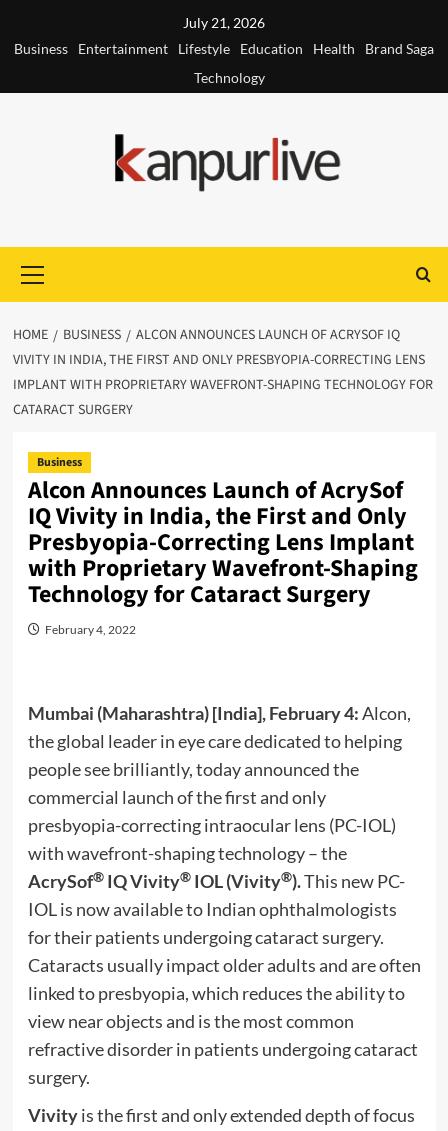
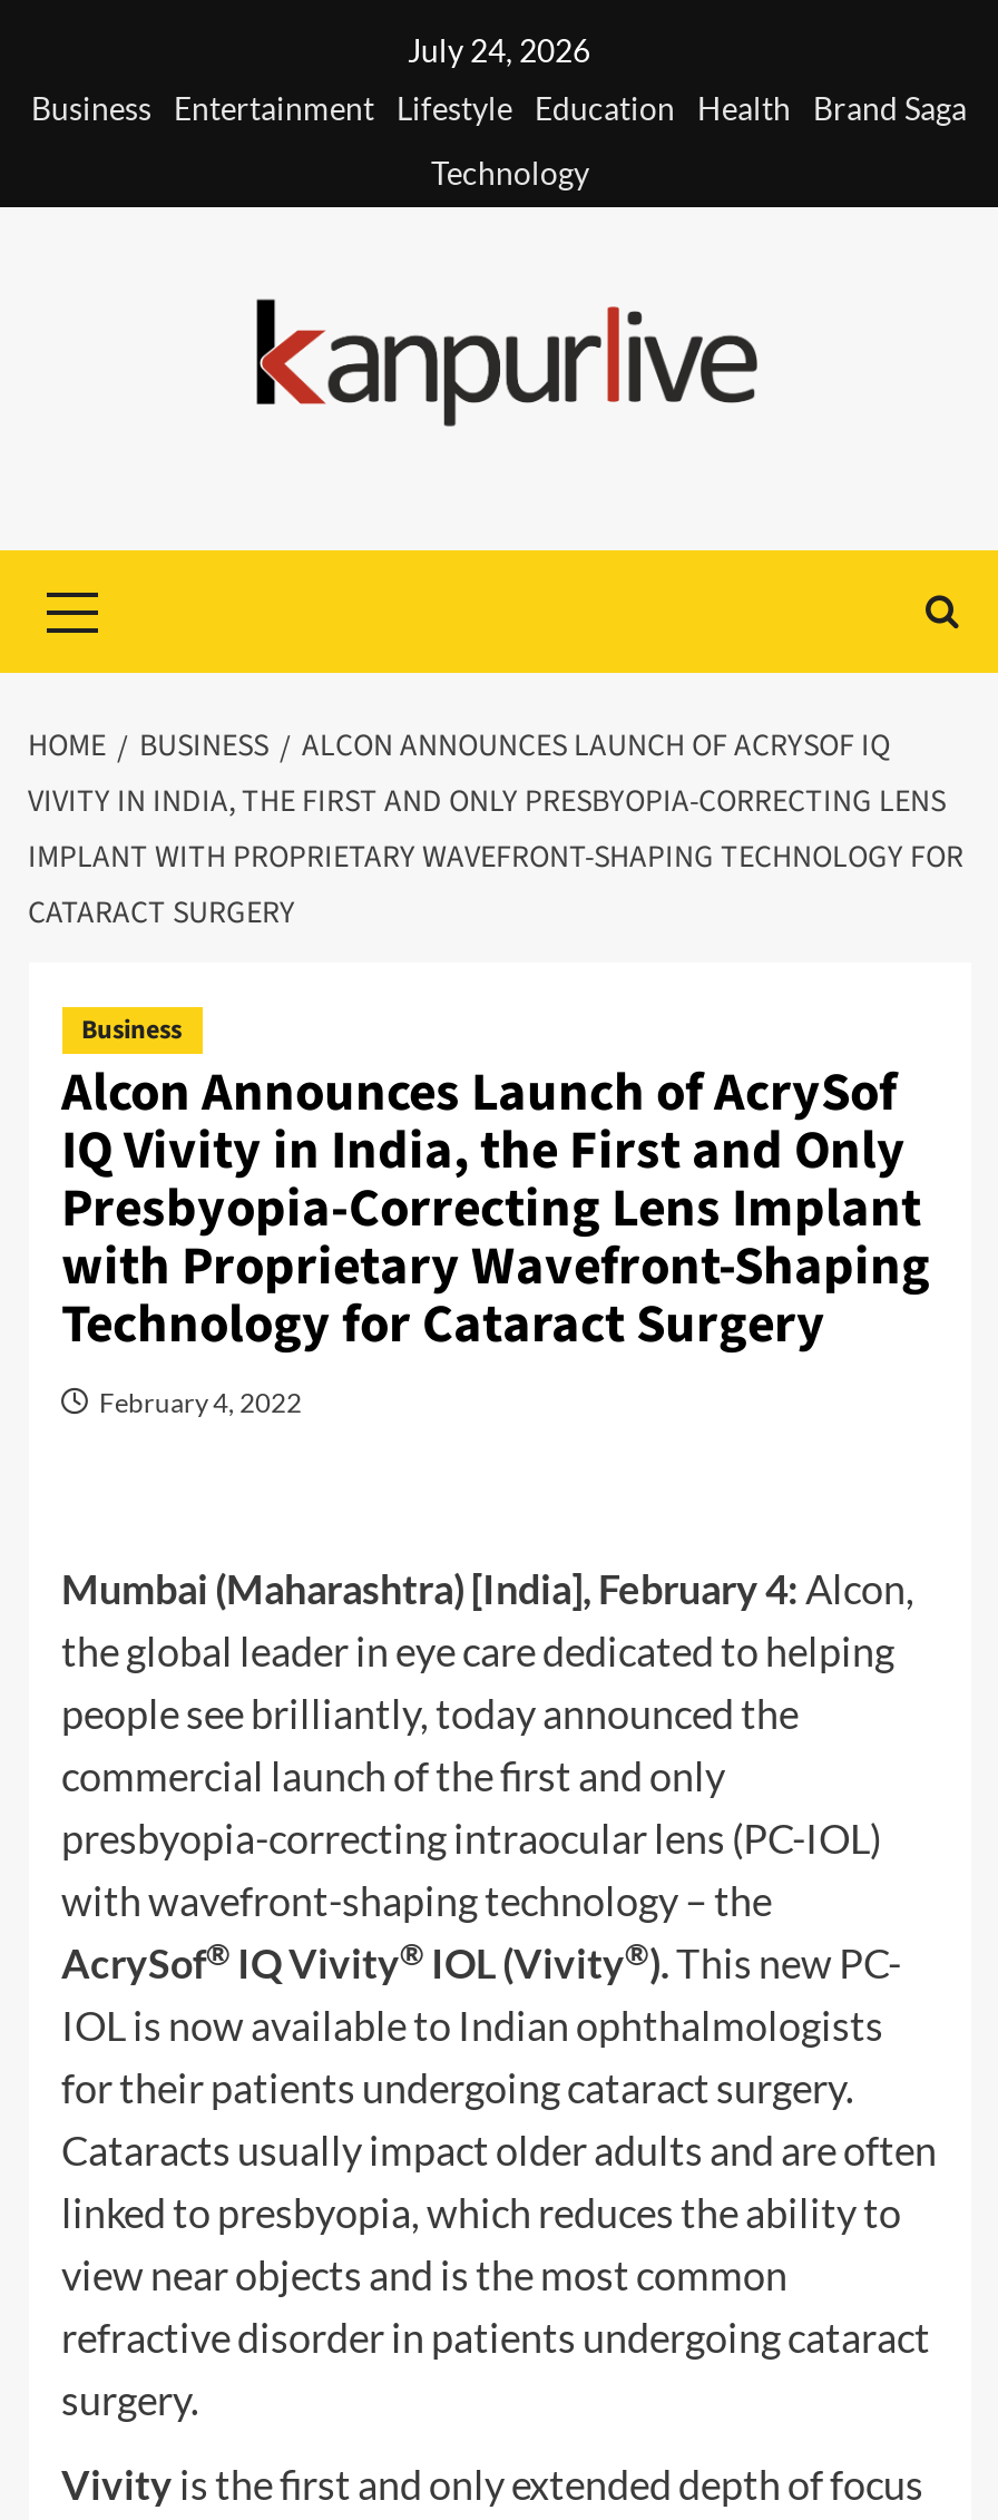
- July 21, 2026
+ July 24, 2026
